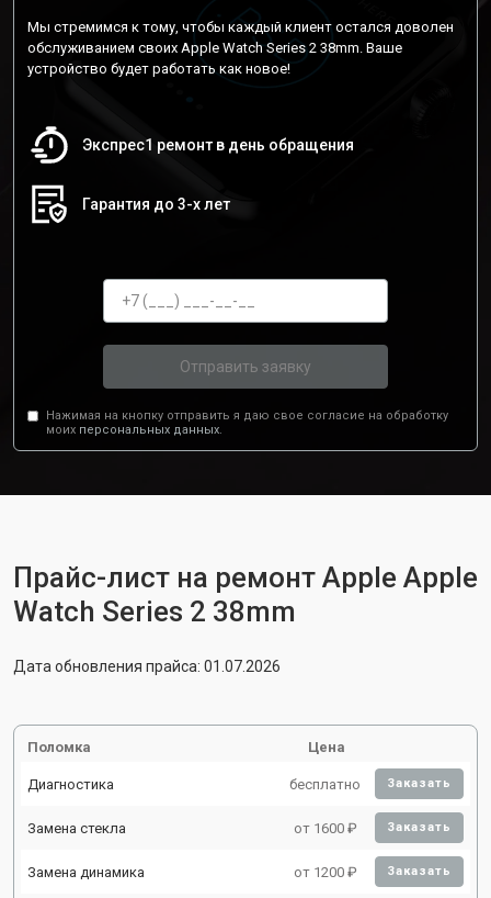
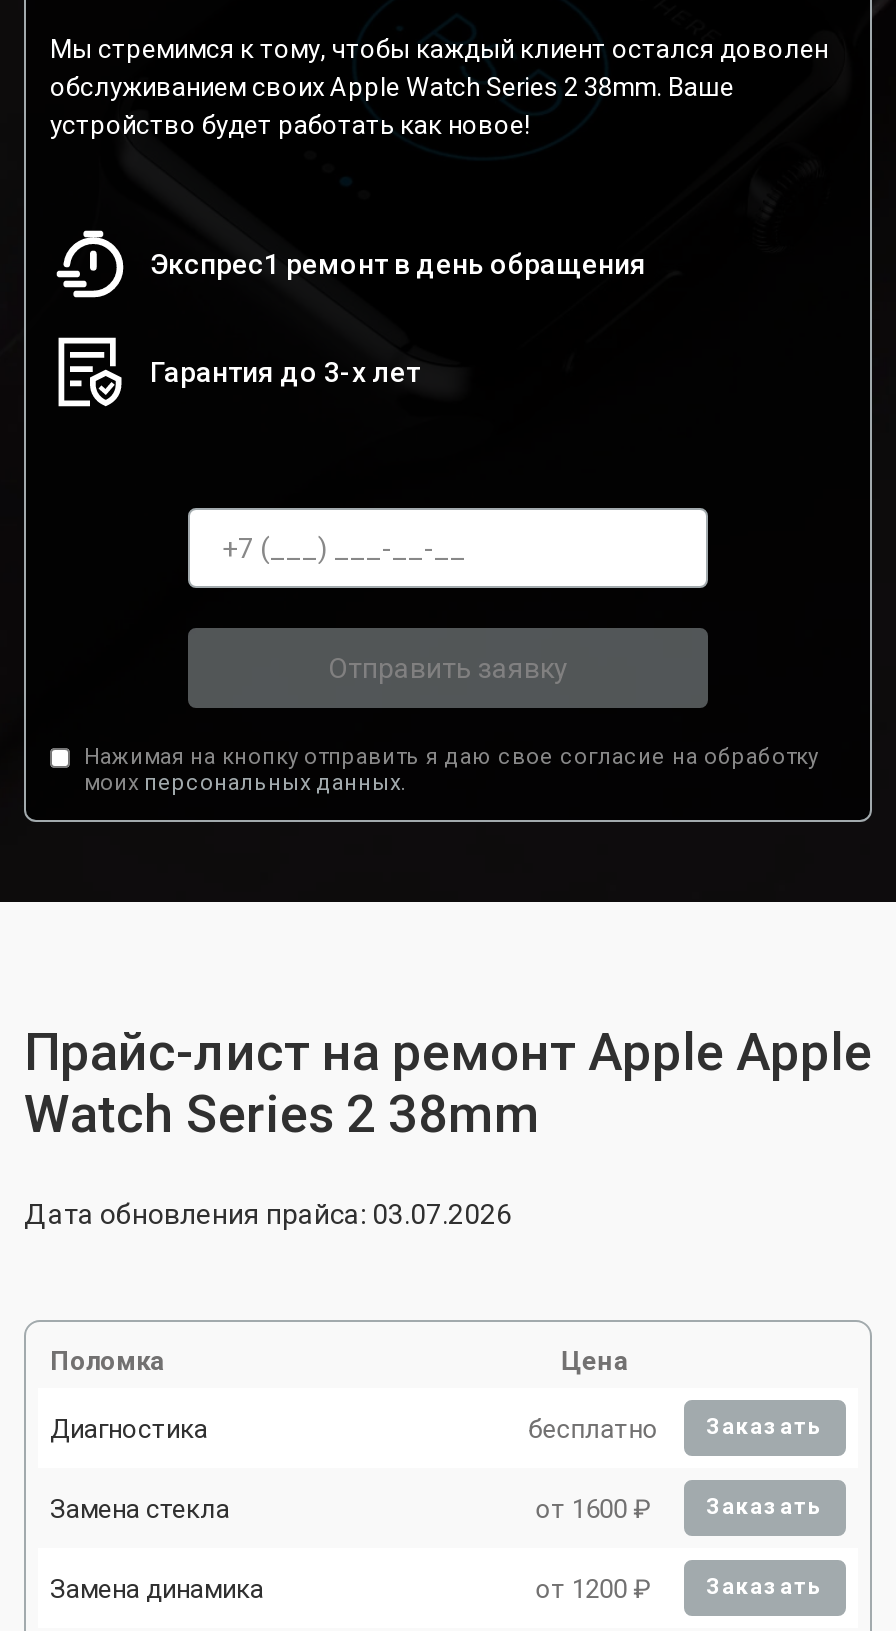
- Дата обновления прайса: 01.07.2026
+ Дата обновления прайса: 03.07.2026
